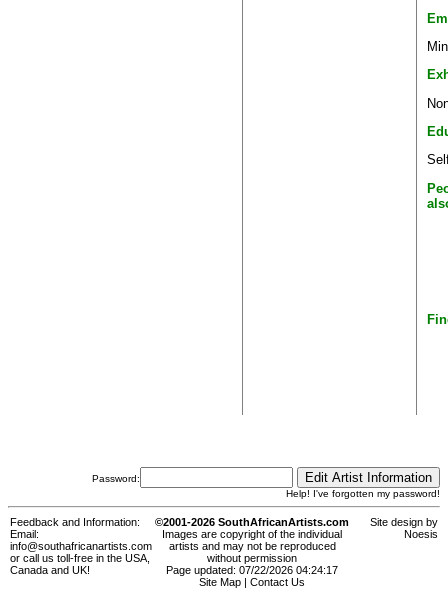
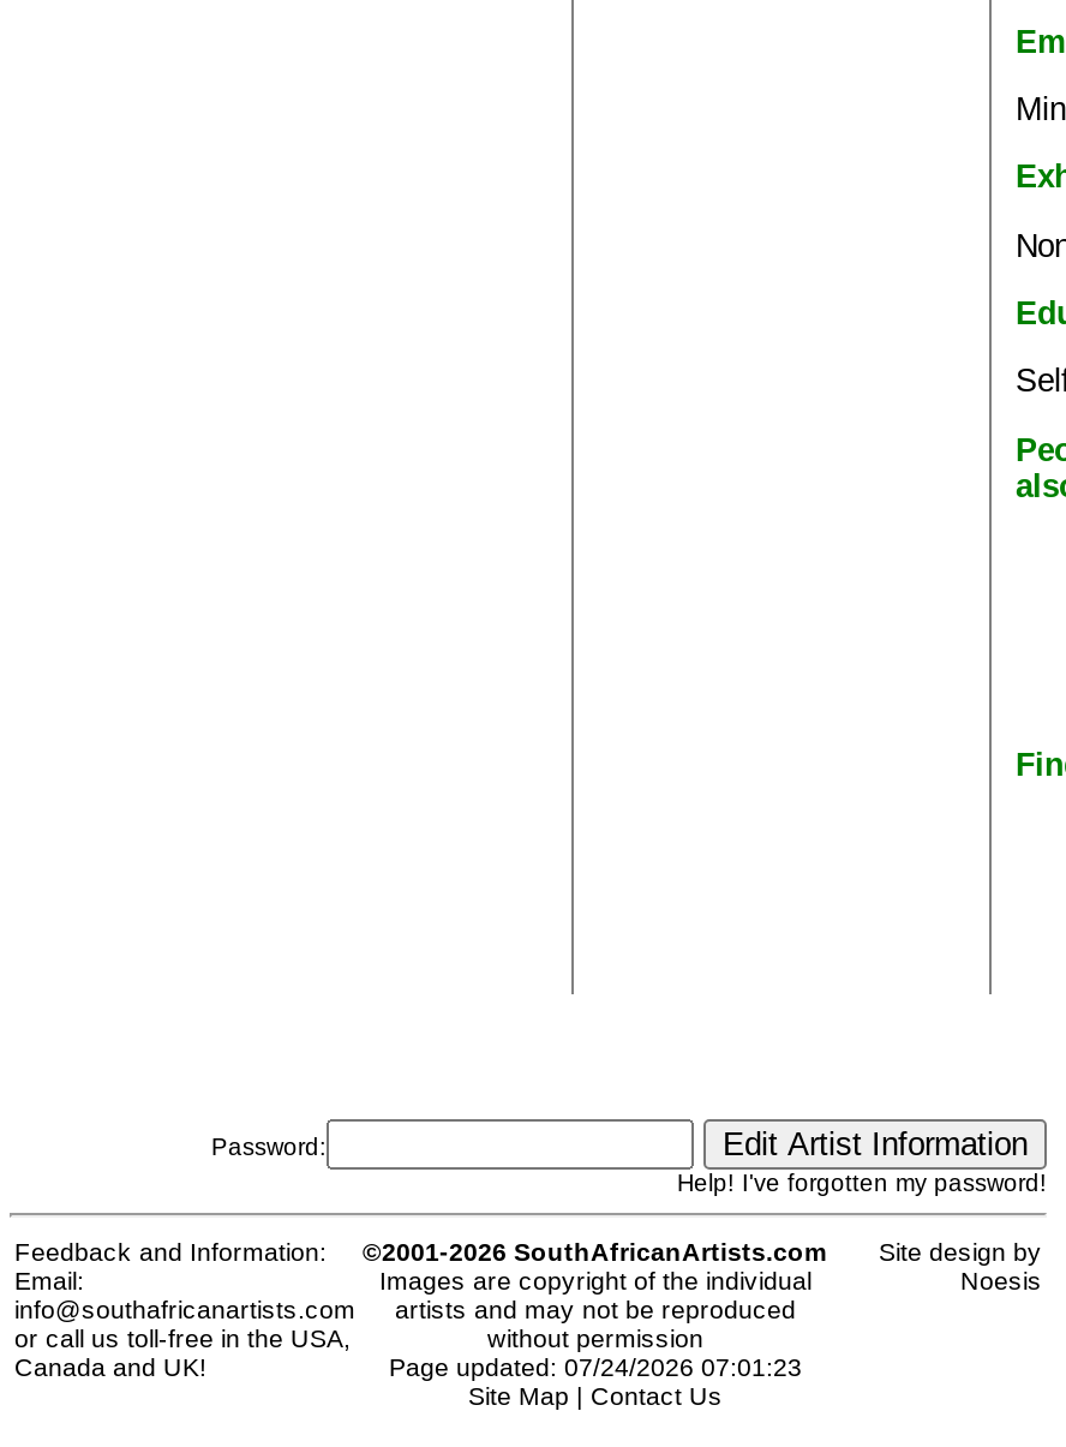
- Page updated: 07/22/2026 04:24:17
+ Page updated: 07/24/2026 07:01:23
